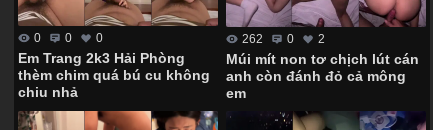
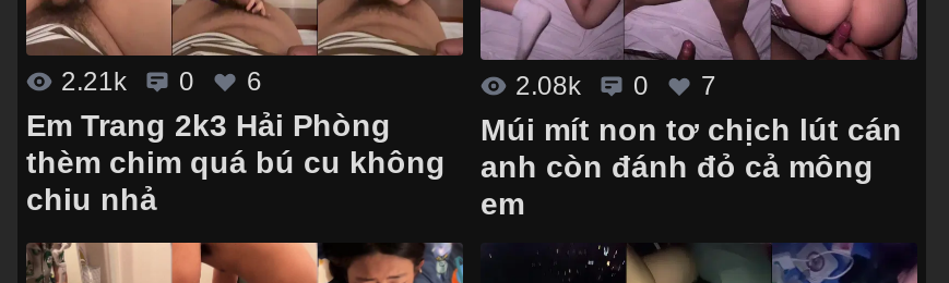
- 0
- 0
+ 6

- 262
+ 2.08k

- 2
+ 7

+ 2.21k
